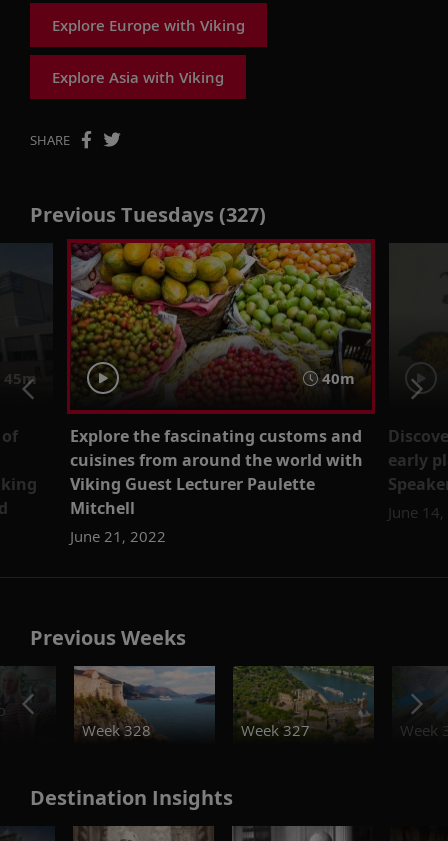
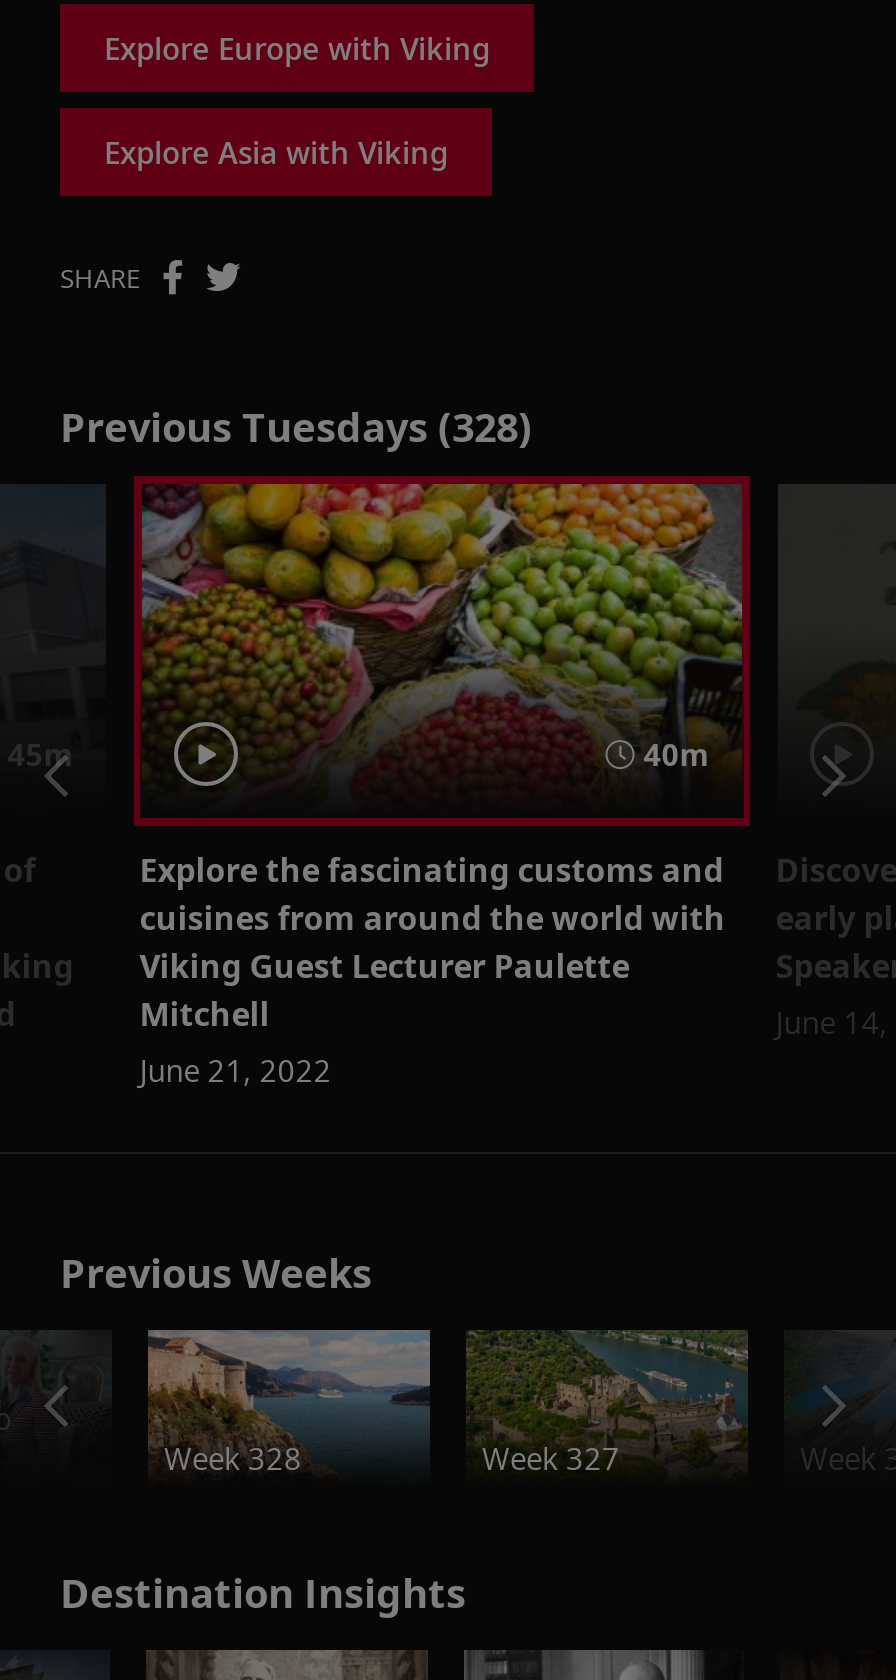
- Previous Tuesdays (327)
+ Previous Tuesdays (328)
